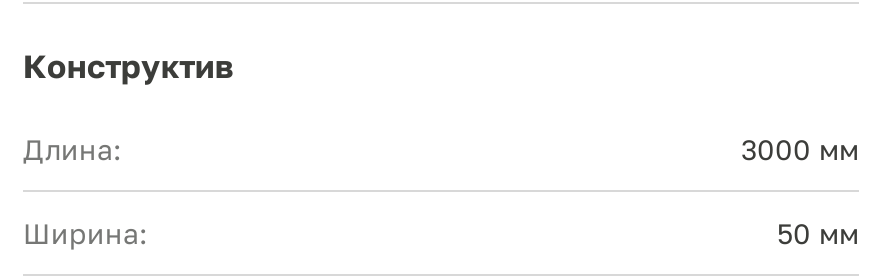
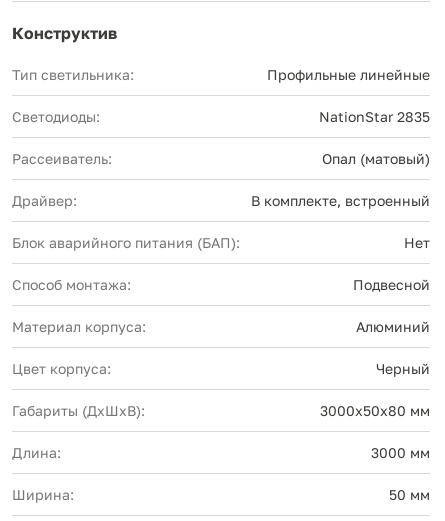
+ Тип светильника:
+ Профильные линейные
+ Светодиоды:
+ NationStar 2835
+ Рассеиватель:
+ Опал (матовый)
+ Драйвер:
+ В комплекте, встроенный
+ Блок аварийного питания (БАП):
+ Нет
+ Способ монтажа:
+ Подвесной
+ Материал корпуса:
+ Алюминий
+ Цвет корпуса:
+ Черный
+ Габариты (ДхШхВ):
+ 3000x50x80 мм
